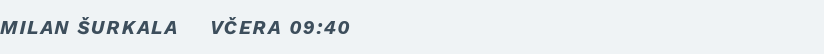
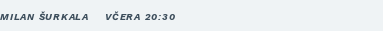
- MILAN ŠURKALA VČERA 09:40
+ MILAN ŠURKALA VČERA 20:30
